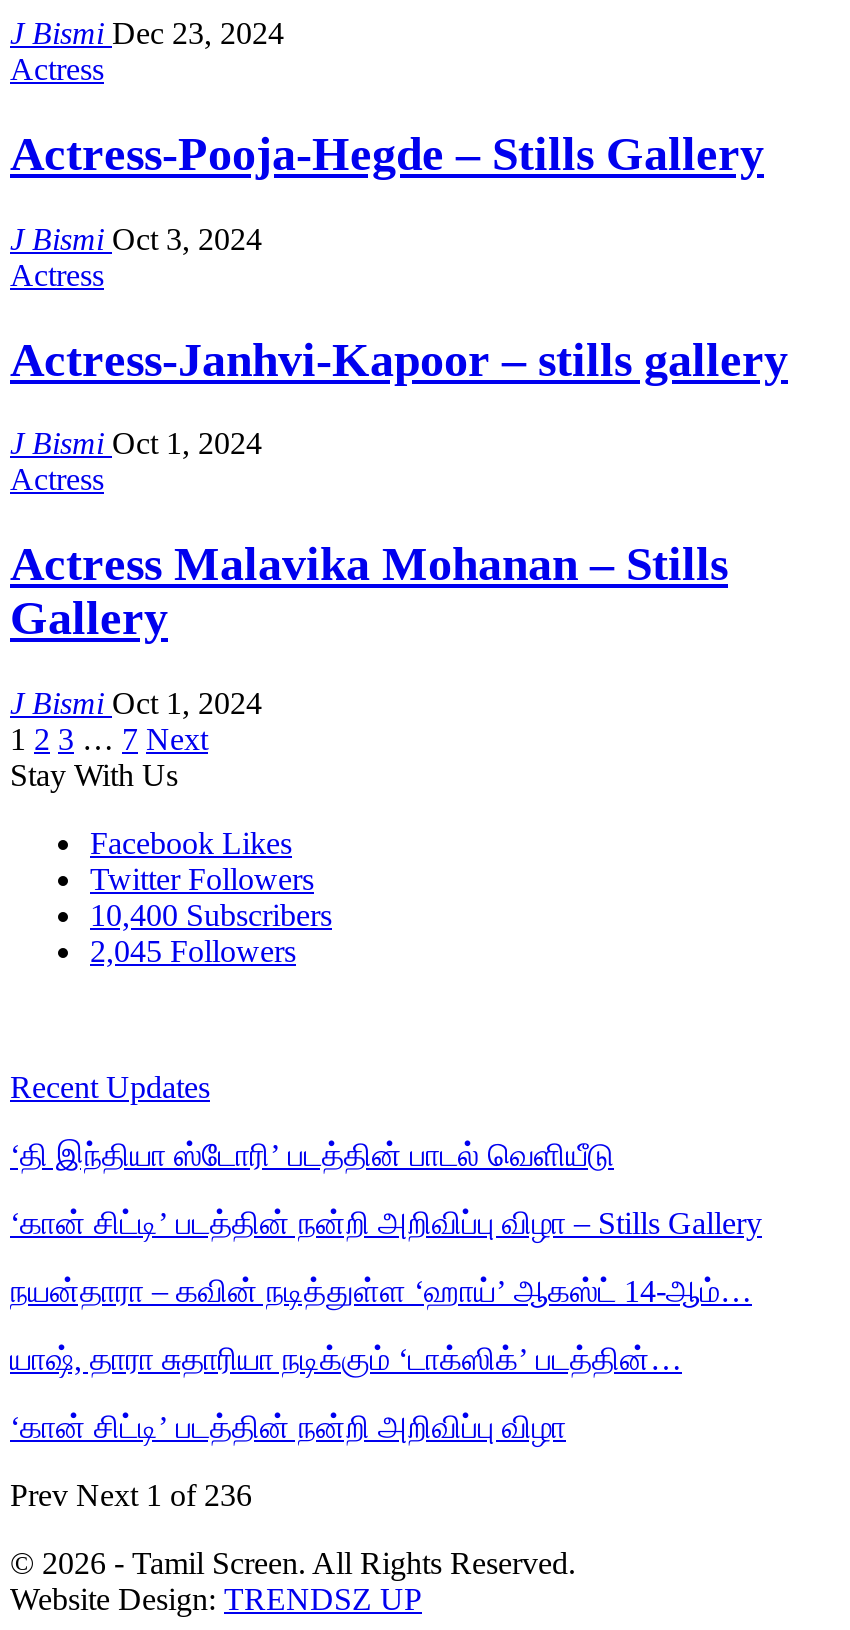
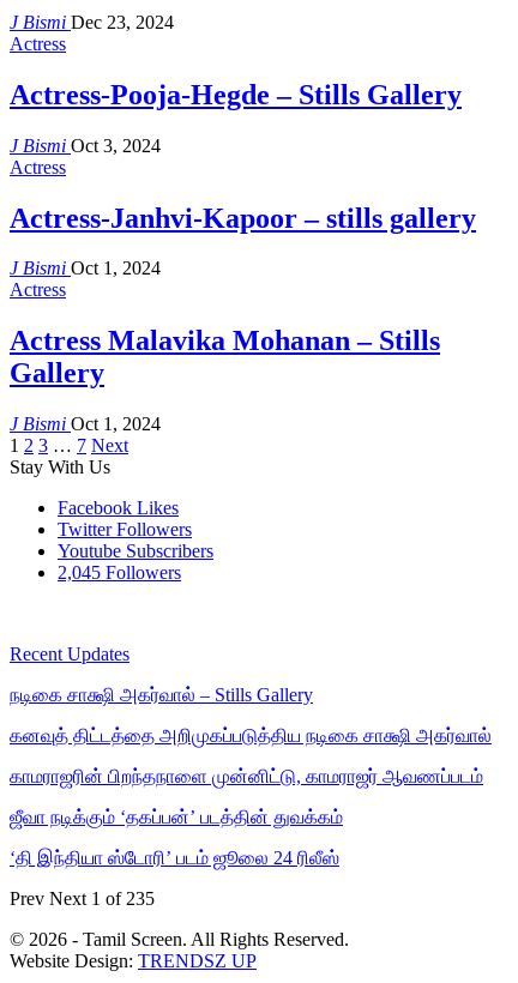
- 10,400 Subscribers
+ Youtube Subscribers

- ‘தி இந்தியா ஸ்டோரி’ படத்தின் பாடல் வெளியீடு
+ நடிகை சாக்ஷி அகர்வால் – Stills Gallery

- ‘கான் சிட்டி’ படத்தின் நன்றி அறிவிப்பு விழா – Stills Gallery
+ கனவுத் திட்டத்தை அறிமுகப்படுத்திய நடிகை சாக்ஷி அகர்வால்

- நயன்தாரா – கவின் நடித்துள்ள ‘ஹாய்’ ஆகஸ்ட் 14-ஆம்…
+ காமராஜரின் பிறந்தநாளை முன்னிட்டு, காமராஜர் ஆவணப்படம்

- யாஷ், தாரா சுதாரியா நடிக்கும் ‘டாக்ஸிக்’ படத்தின்…
+ ஜீவா நடிக்கும் ‘தகப்பன்’ படத்தின் துவக்கம்

- ‘கான் சிட்டி’ படத்தின் நன்றி அறிவிப்பு விழா
+ ‘தி இந்தியா ஸ்டோரி’ படம் ஜூலை 24 ரிலீஸ்

- Prev Next 1 of 236
+ Prev Next 1 of 235
